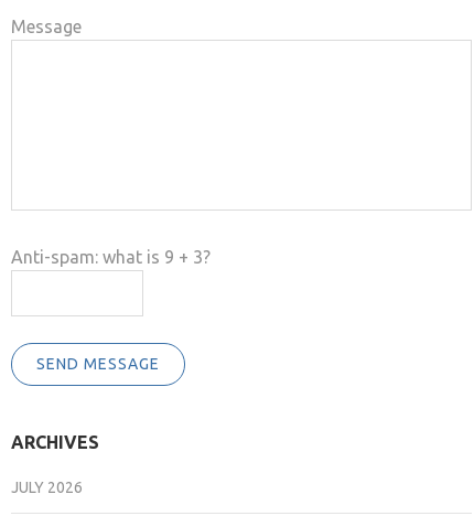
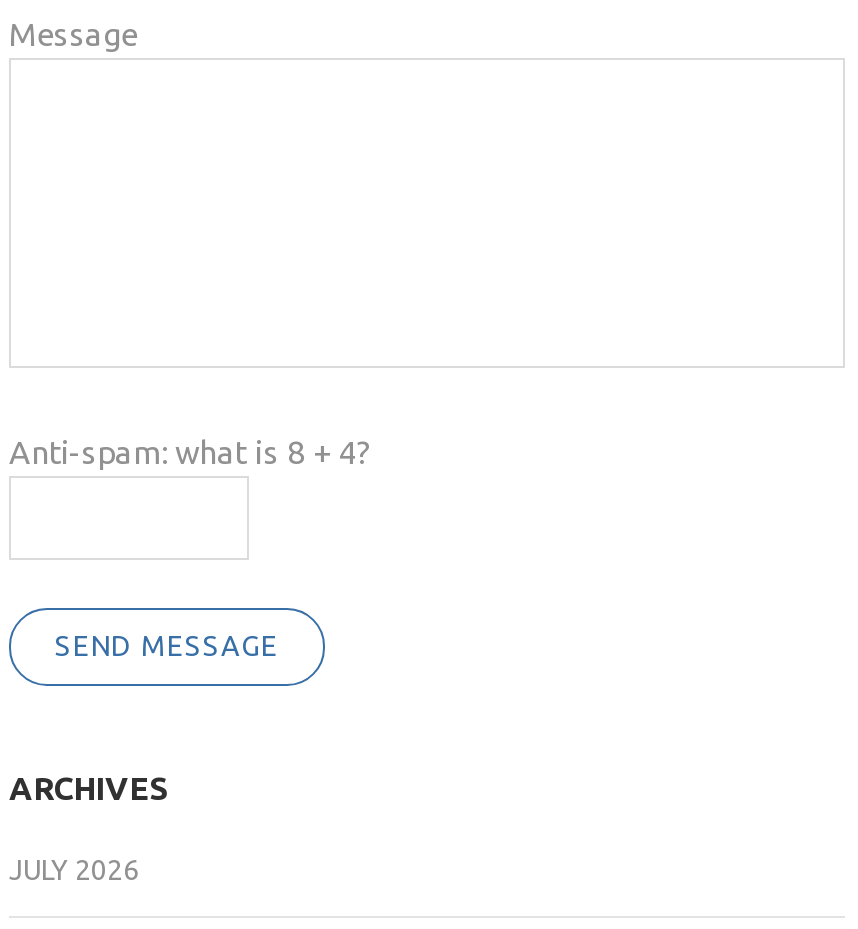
- Anti-spam: what is 9 + 3?
+ Anti-spam: what is 8 + 4?
